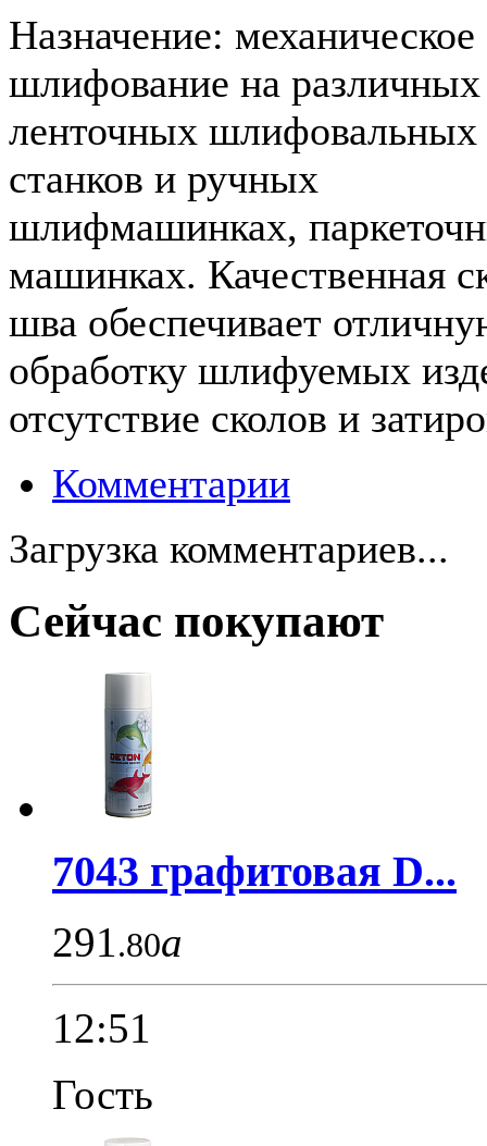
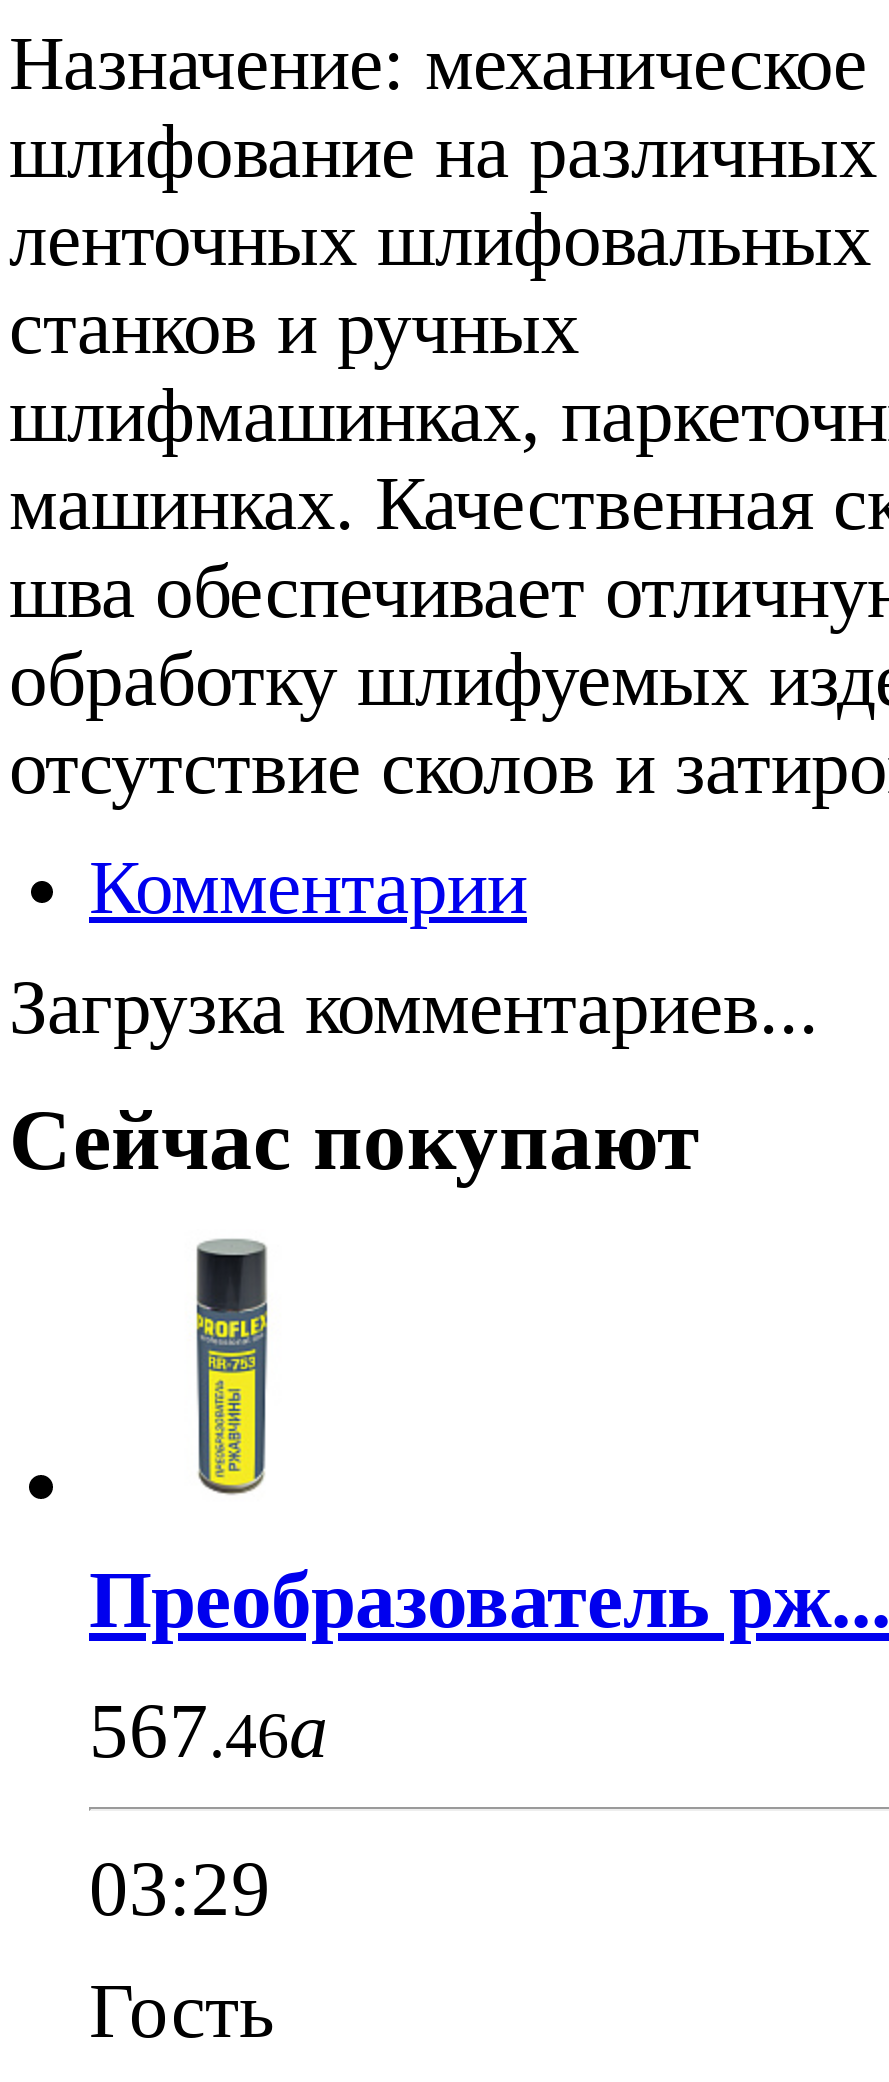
- [image]
- 7043 графитовая D...
+ [image]
+ Преобразователь рж...

- 291.80a
+ 567.46a

- 12:51
+ 03:29
